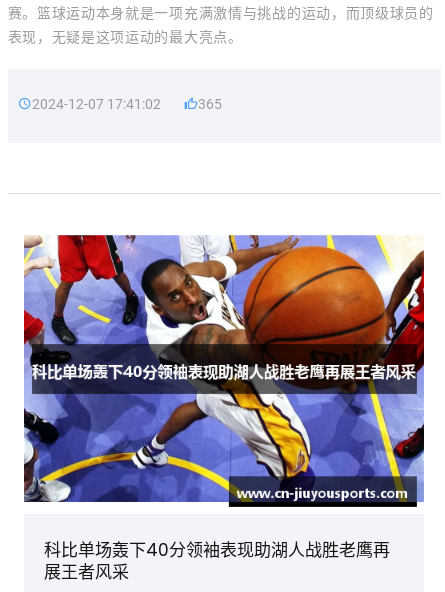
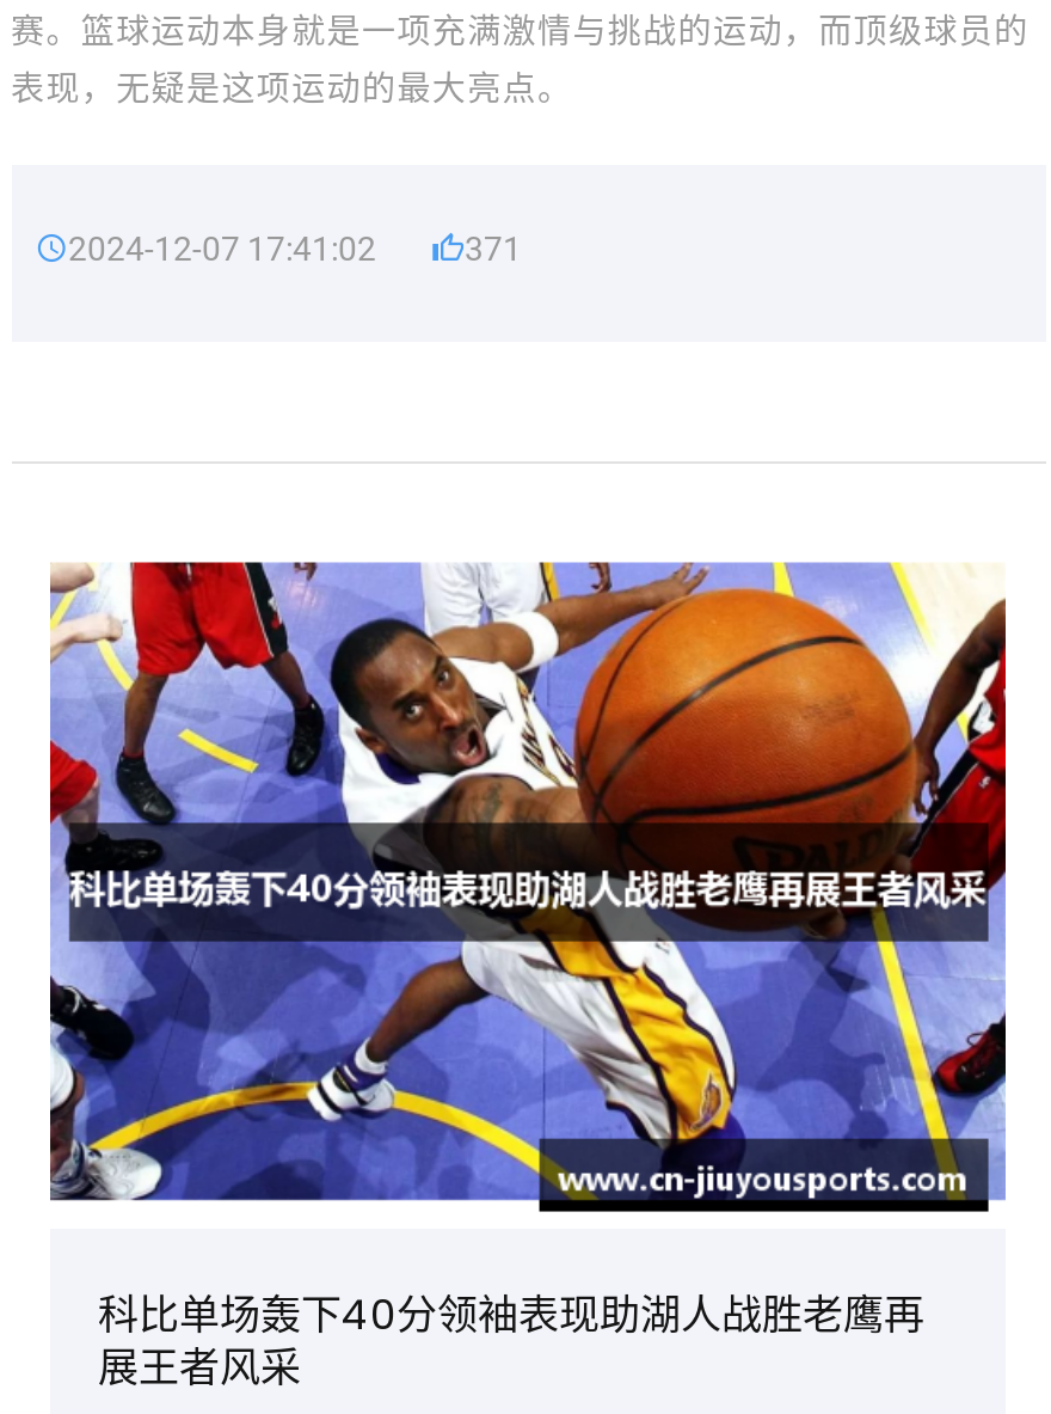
- 365
+ 371
